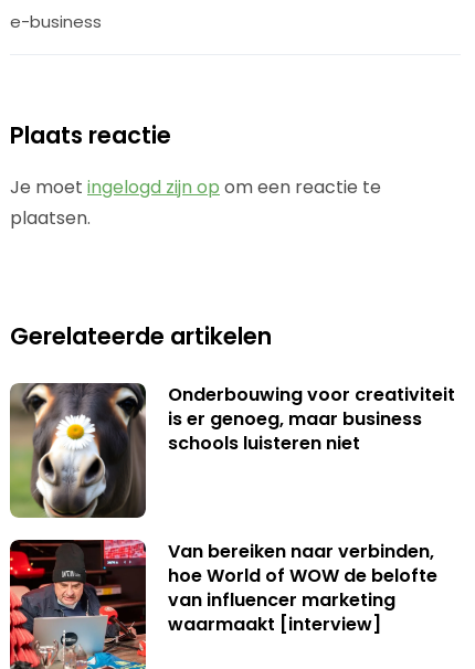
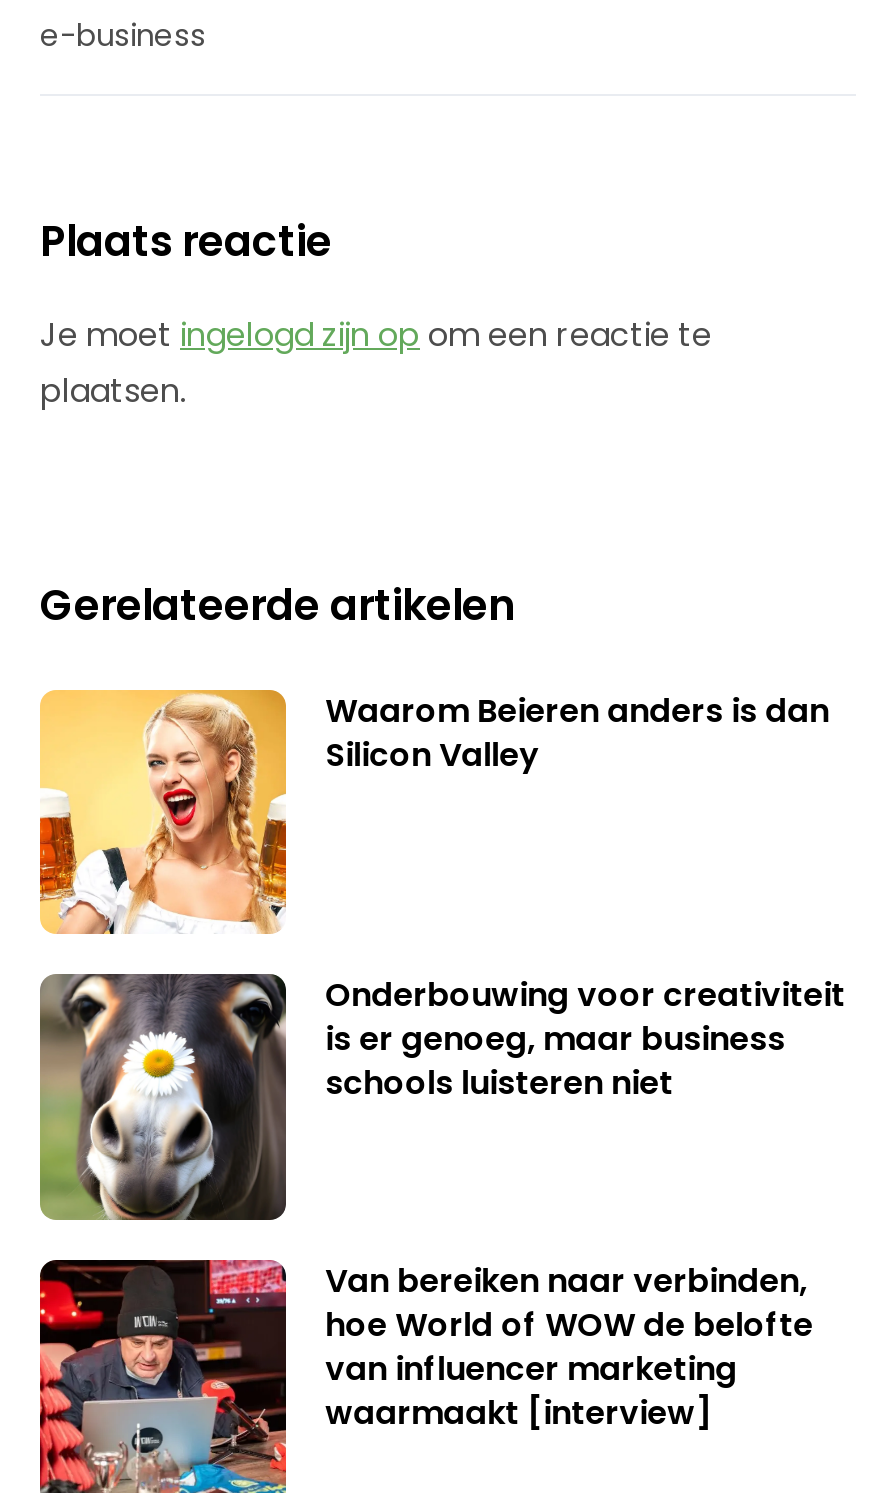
+ [image]
+ Waarom Beieren anders is dan
+ Silicon Valley
